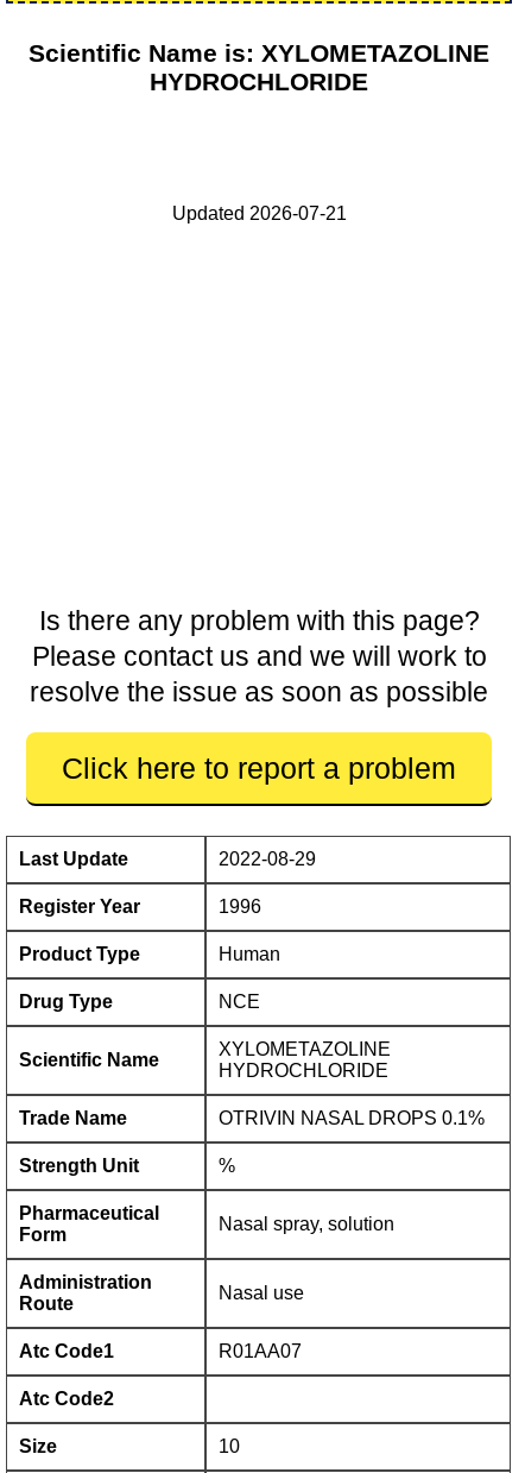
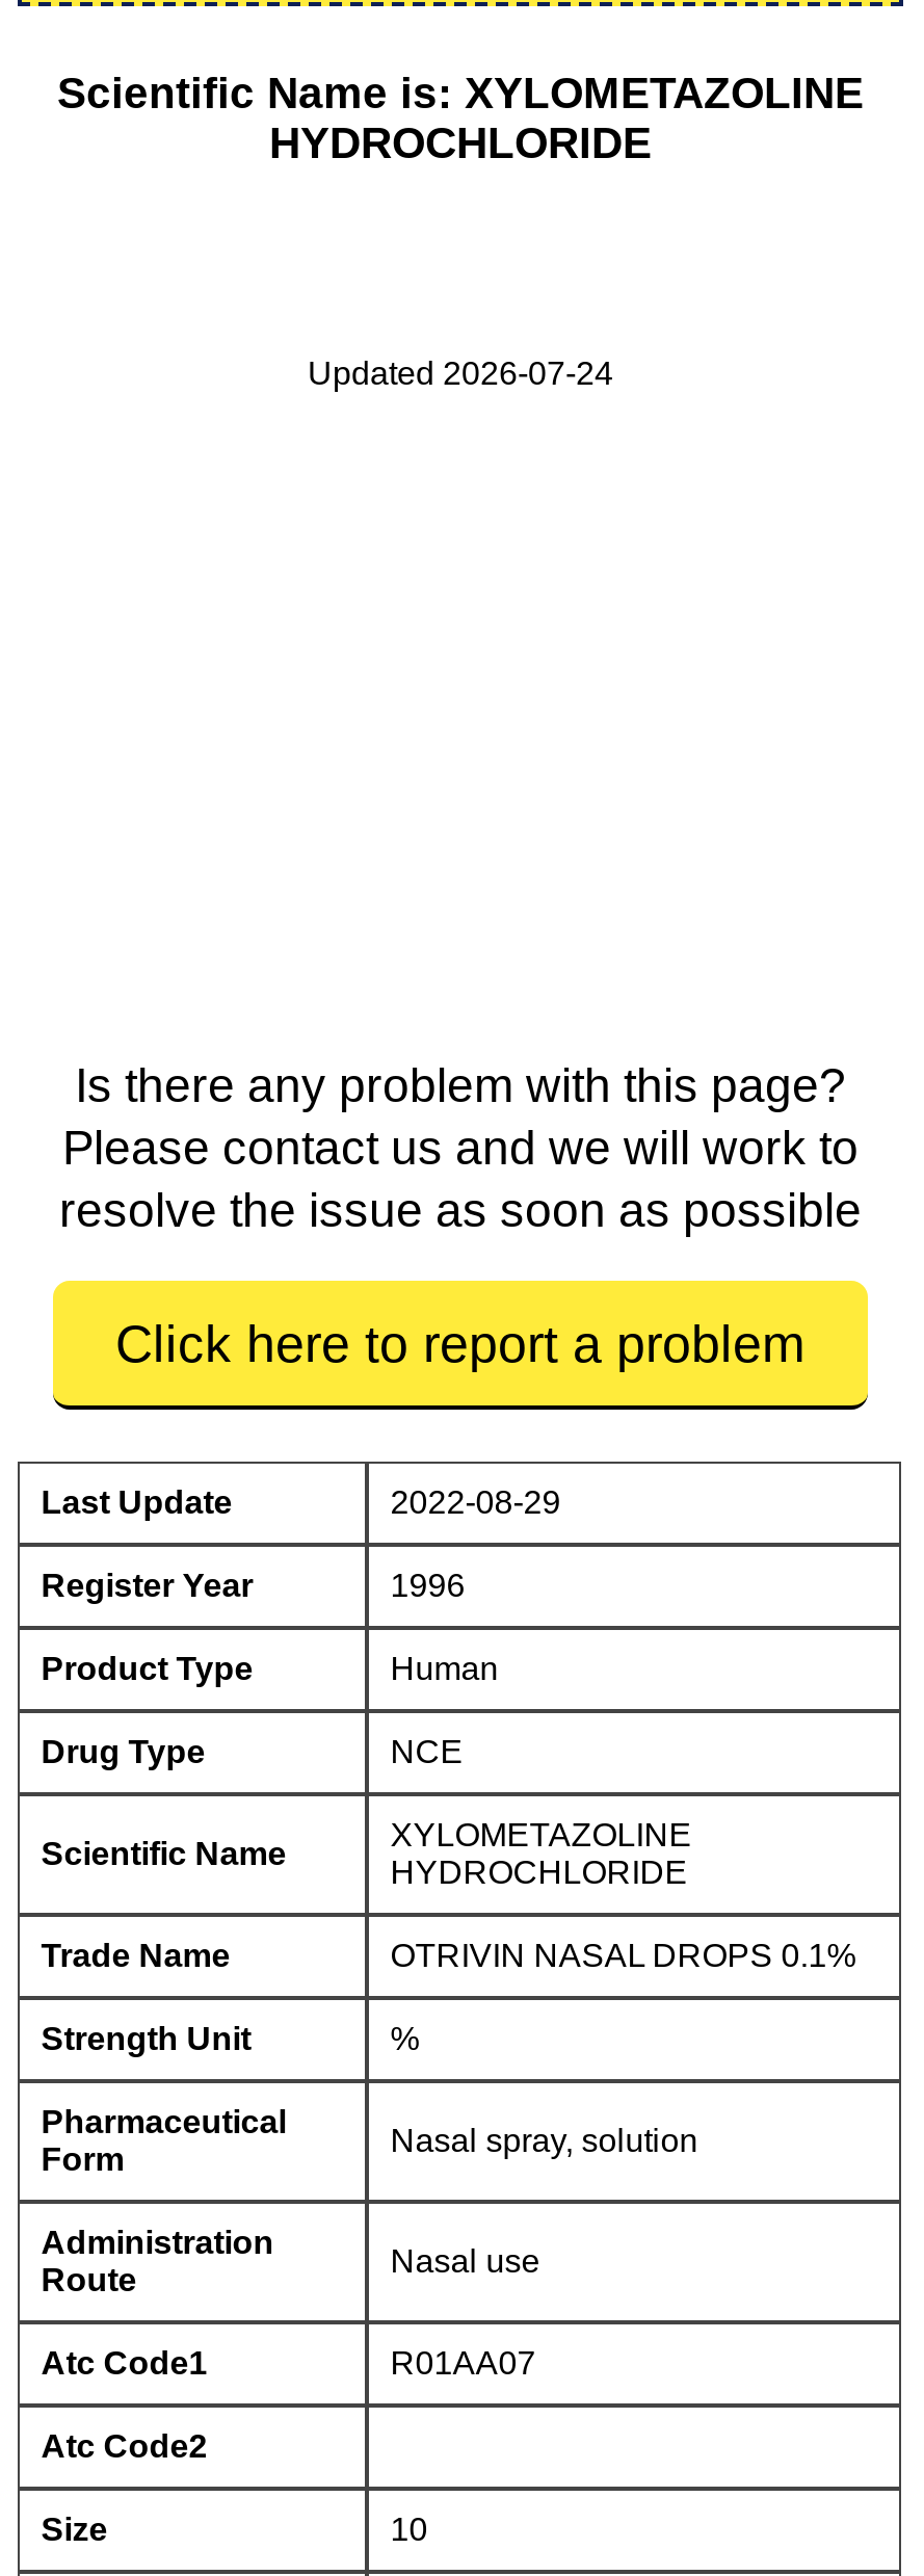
- Updated 2026-07-21
+ Updated 2026-07-24
